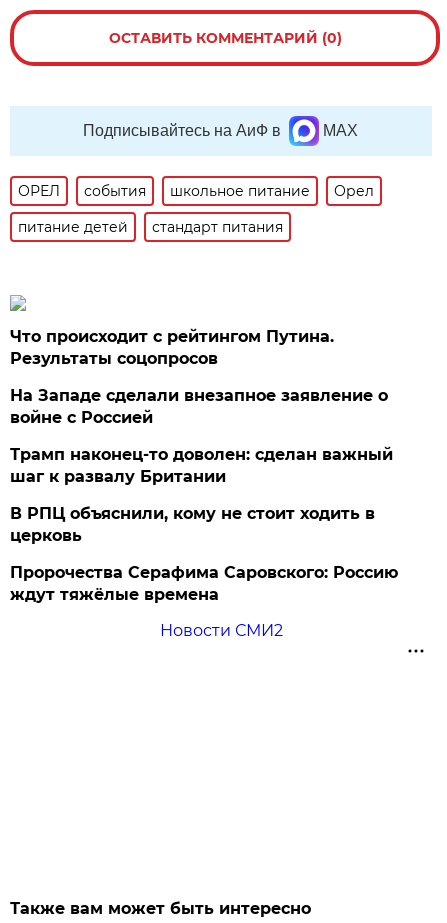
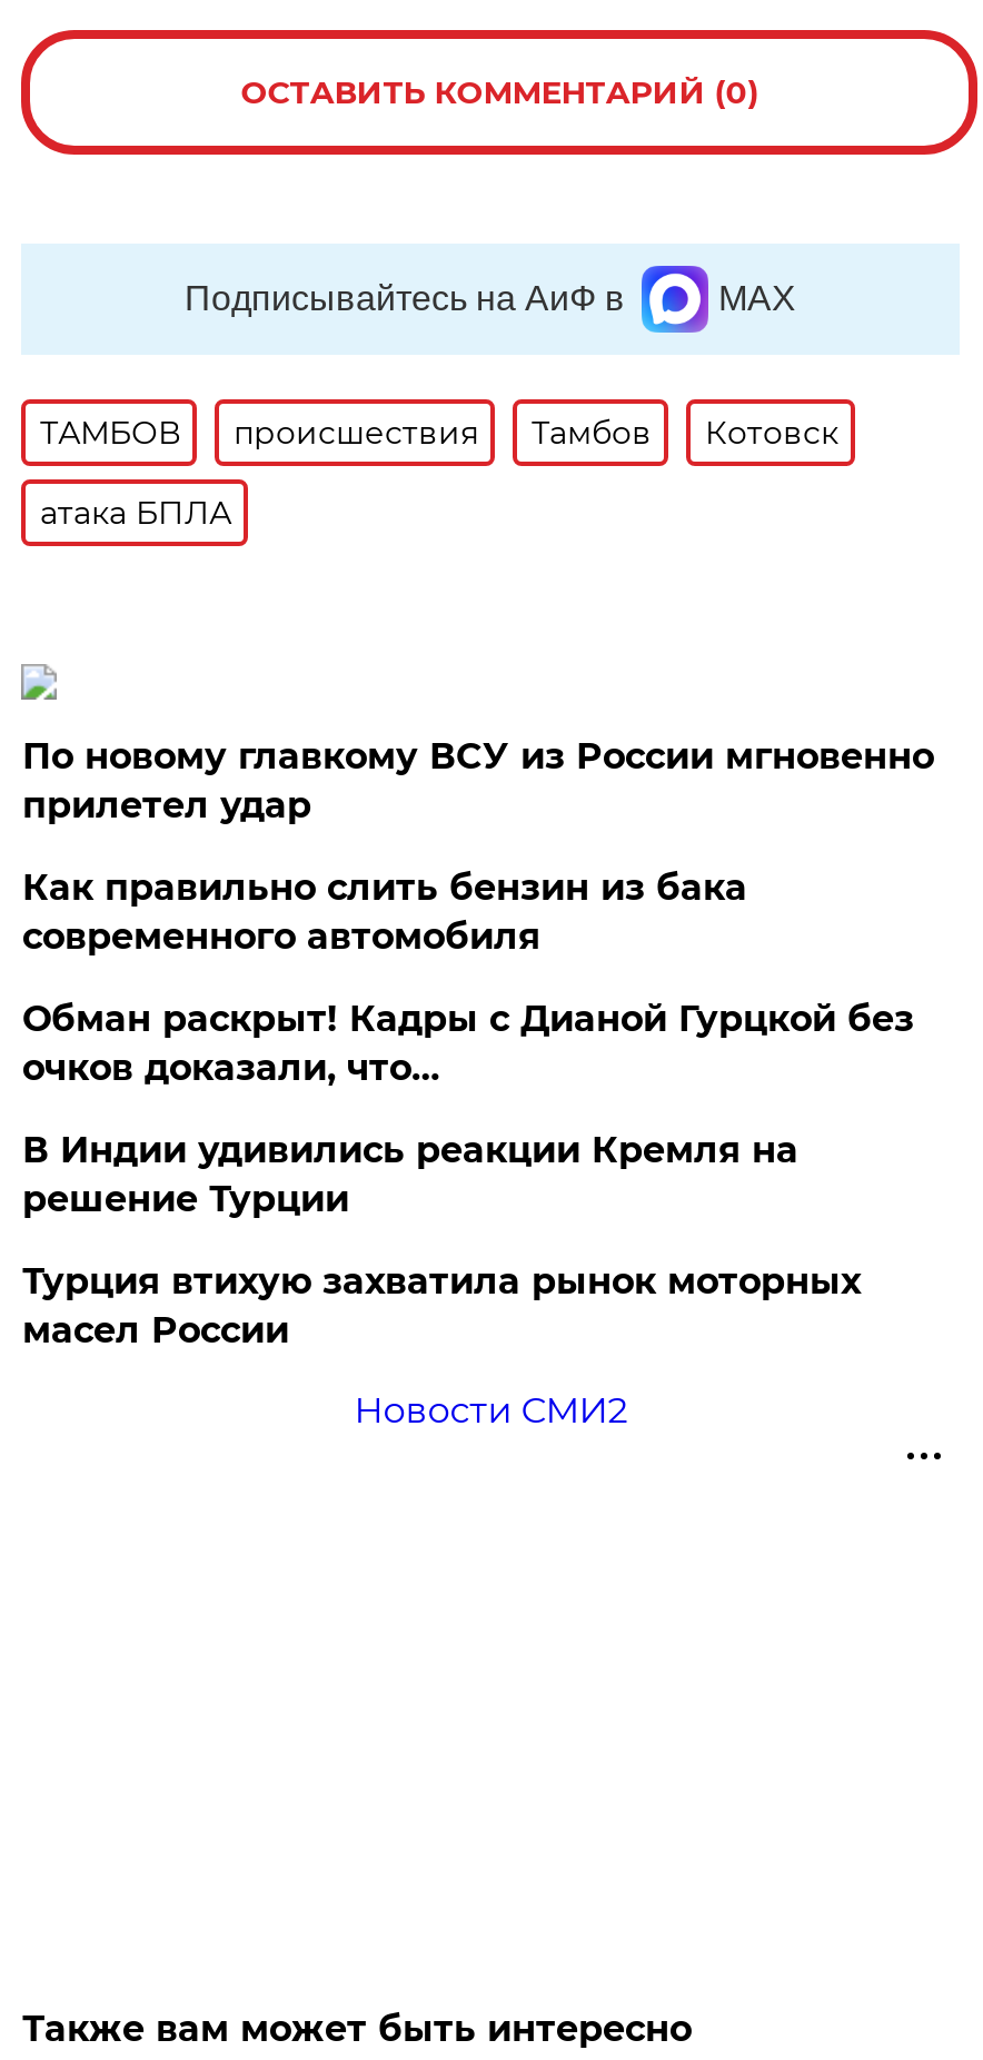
- ОРЕЛ
- события
- школьное питание
- Орел
+ ТАМБОВ
+ происшествия
+ Тамбов
+ Котовск

- питание детей
- стандарт питания
+ атака БПЛА

- Что происходит с рейтингом Путина.
- Результаты соцопросов
+ По новому главкому ВСУ из России мгновенно
+ прилетел удар

- На Западе сделали внезапное заявление о
- войне с Россией
+ Как правильно слить бензин из бака
+ современного автомобиля

- Трамп наконец-то доволен: сделан важный
- шаг к развалу Британии
+ Обман раскрыт! Кадры с Дианой Гурцкой без
+ очков доказали, что…

- В РПЦ объяснили, кому не стоит ходить в
- церковь
+ В Индии удивились реакции Кремля на
+ решение Турции

- Пророчества Серафима Саровского: Россию
- ждут тяжёлые времена
+ Турция втихую захватила рынок моторных
+ масел России
